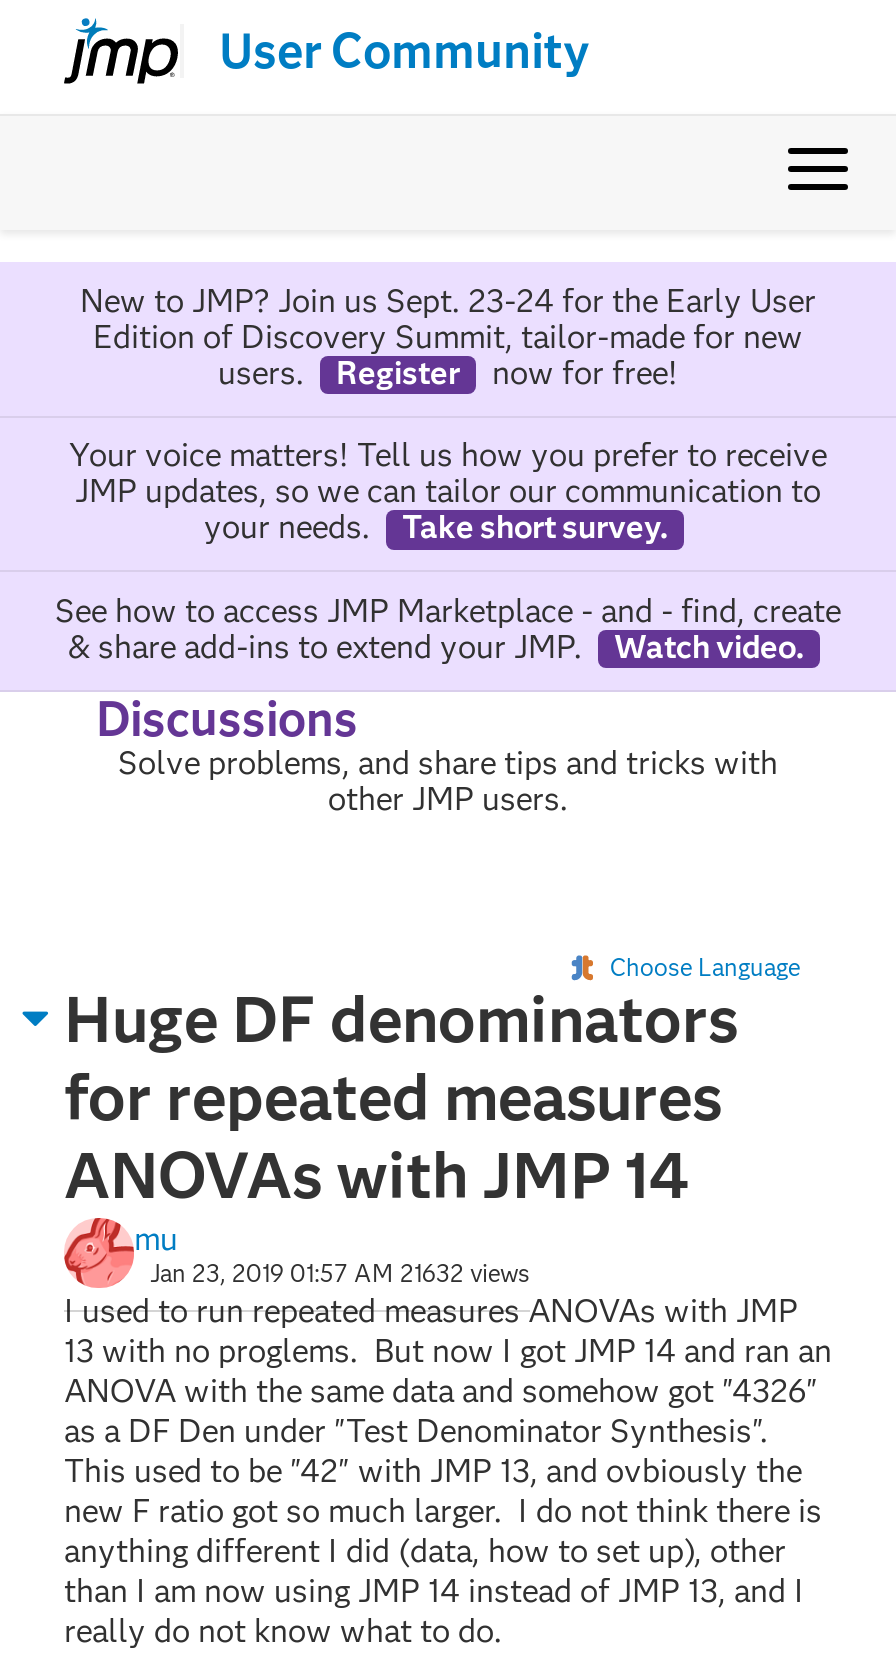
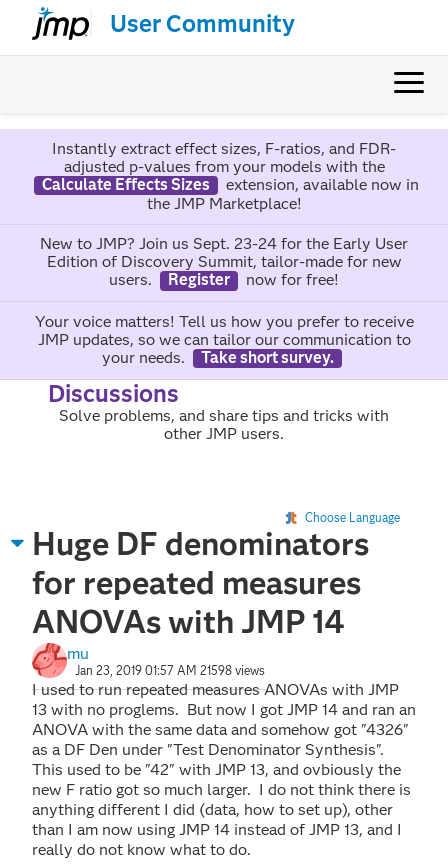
+ Instantly extract effect sizes, F-ratios, and FDR-
+ adjusted p-values from your models with the
+ Calculate Effects Sizes
+ extension, available now in
+ the JMP Marketplace!

moved down: New to JMP? Join us Sept. 23-24 for the Early User | Edition of Discovery Summit, tailor-made for new | users. | ... | your needs. | Take short survey.

- See how to access JMP Marketplace - and - find, create
- & share add-ins to extend your JMP.
- Watch video.

- Jan 23, 2019 01:57 AM 21632 views
+ Jan 23, 2019 01:57 AM 21598 views
